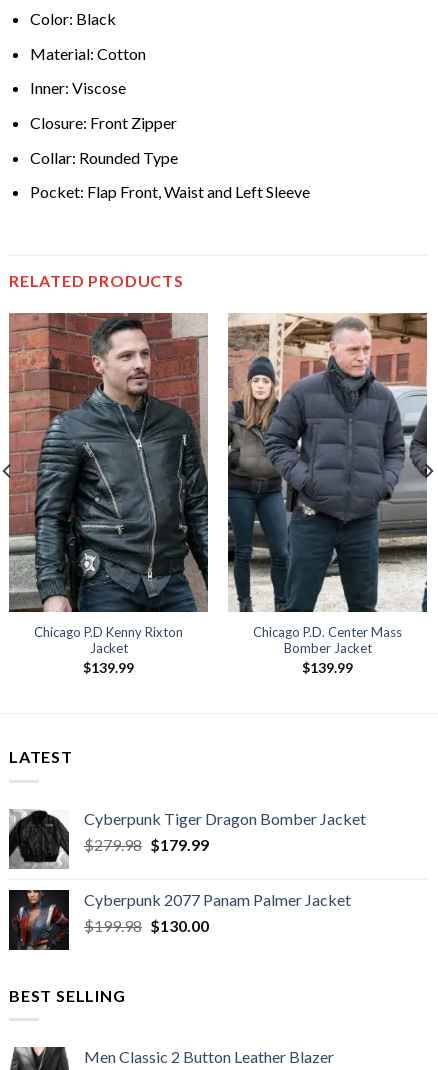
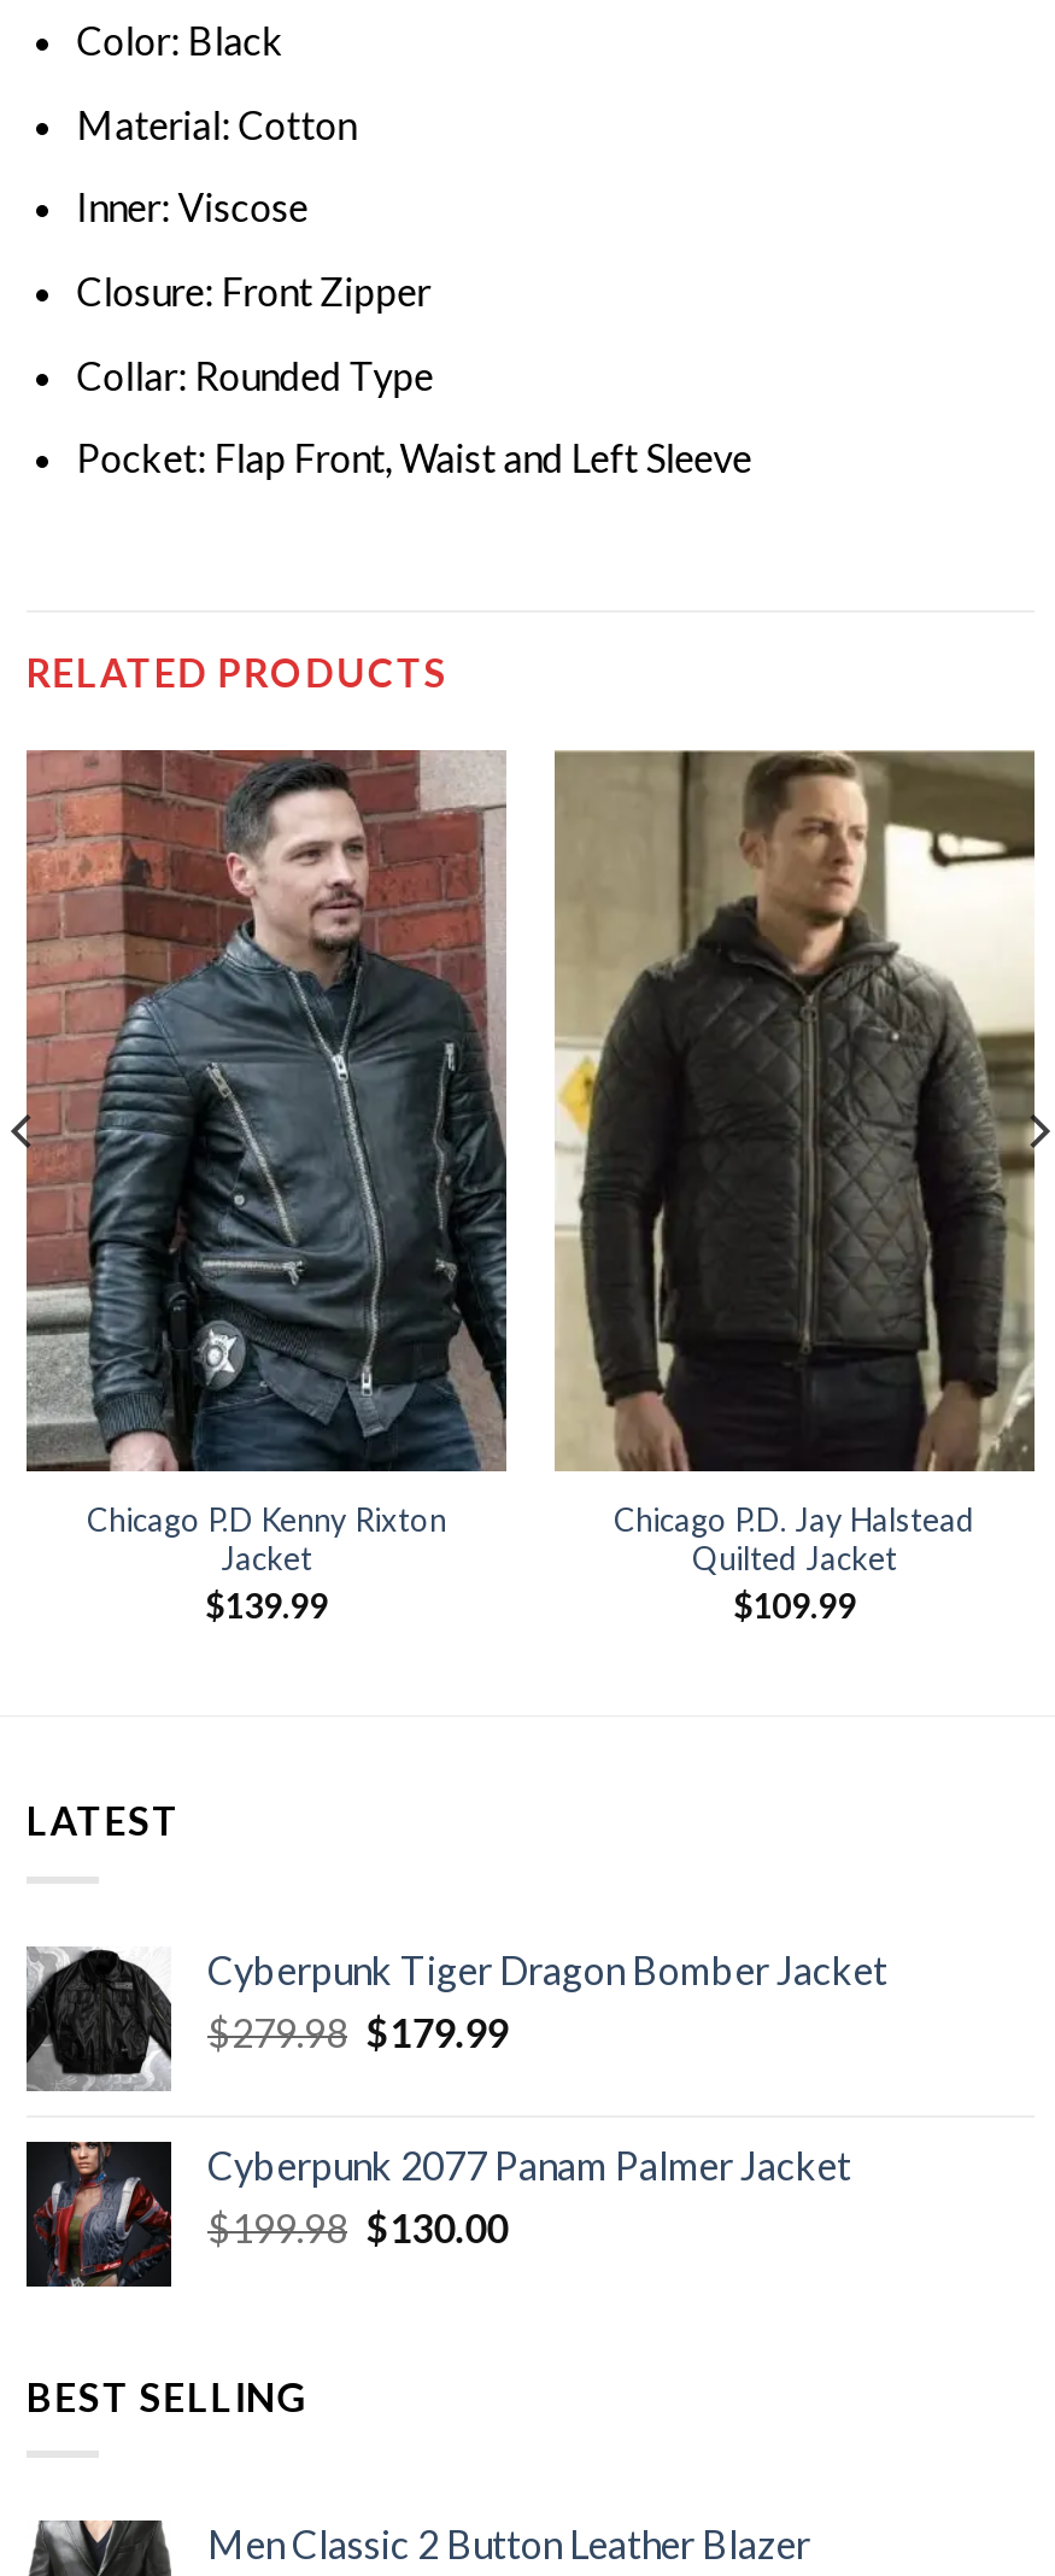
- [image]
- Chicago P.D. Center Mass
+ [image]
+ Chicago P.D. Jay Halstead

- Bomber Jacket
+ Quilted Jacket

- $139.99
+ $109.99
